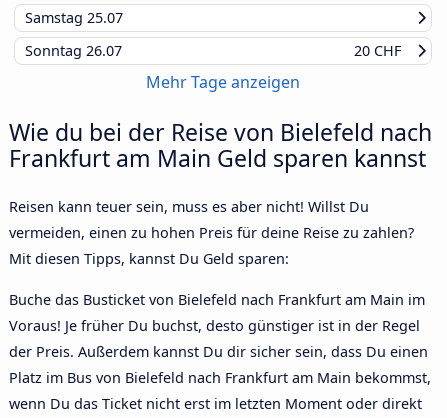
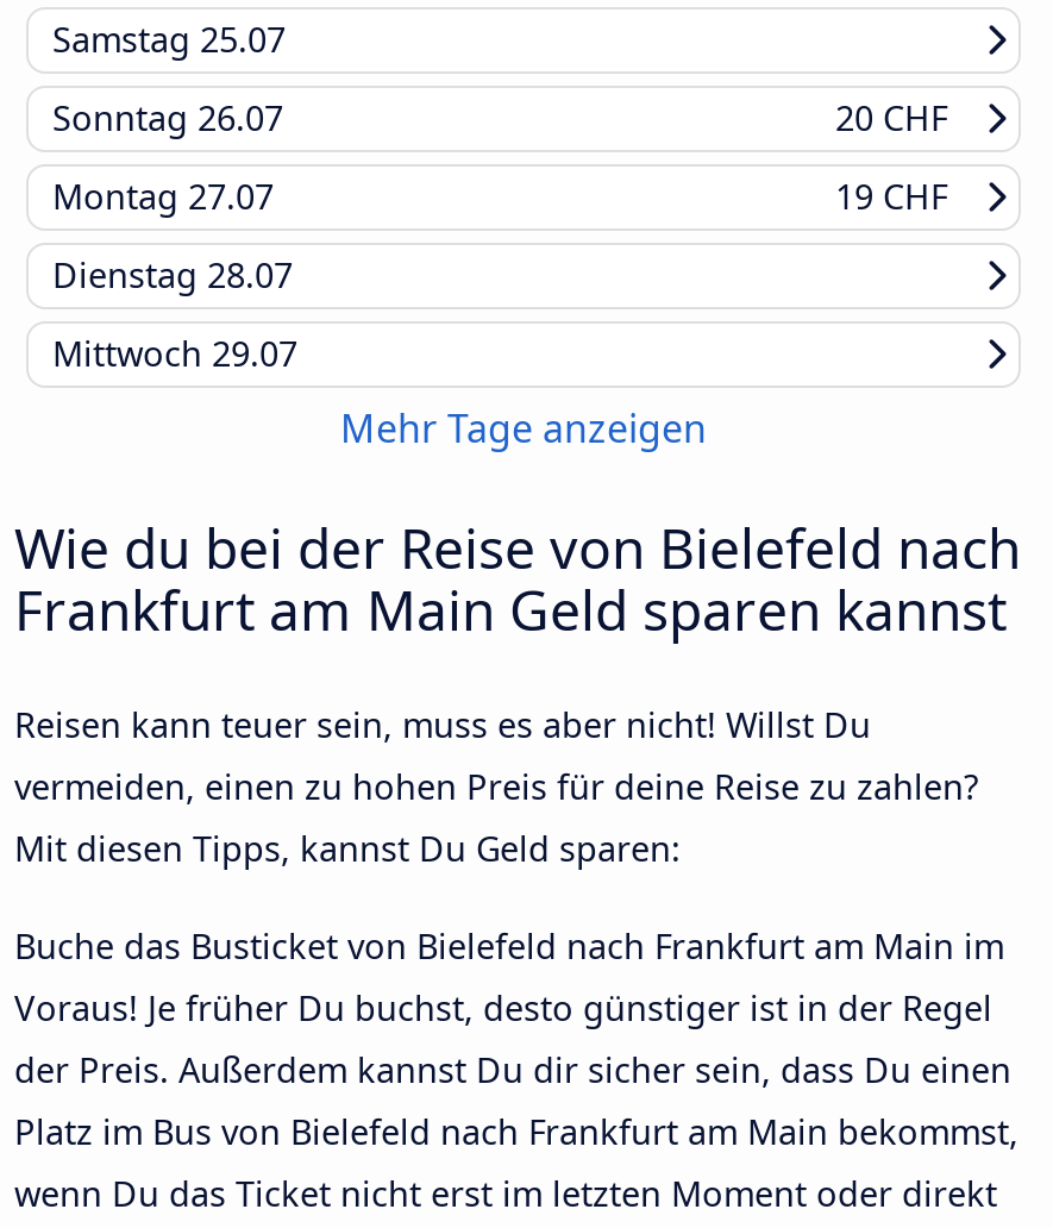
+ Montag 27.07
+ 19 CHF
+ Dienstag 28.07
+ Mittwoch 29.07
